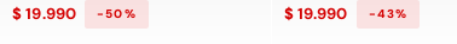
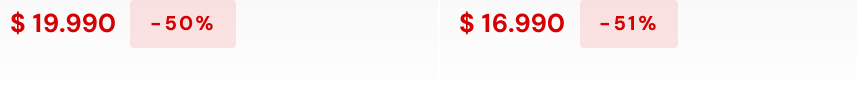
- $ 19.990
+ $ 16.990

- -43%
+ -51%
